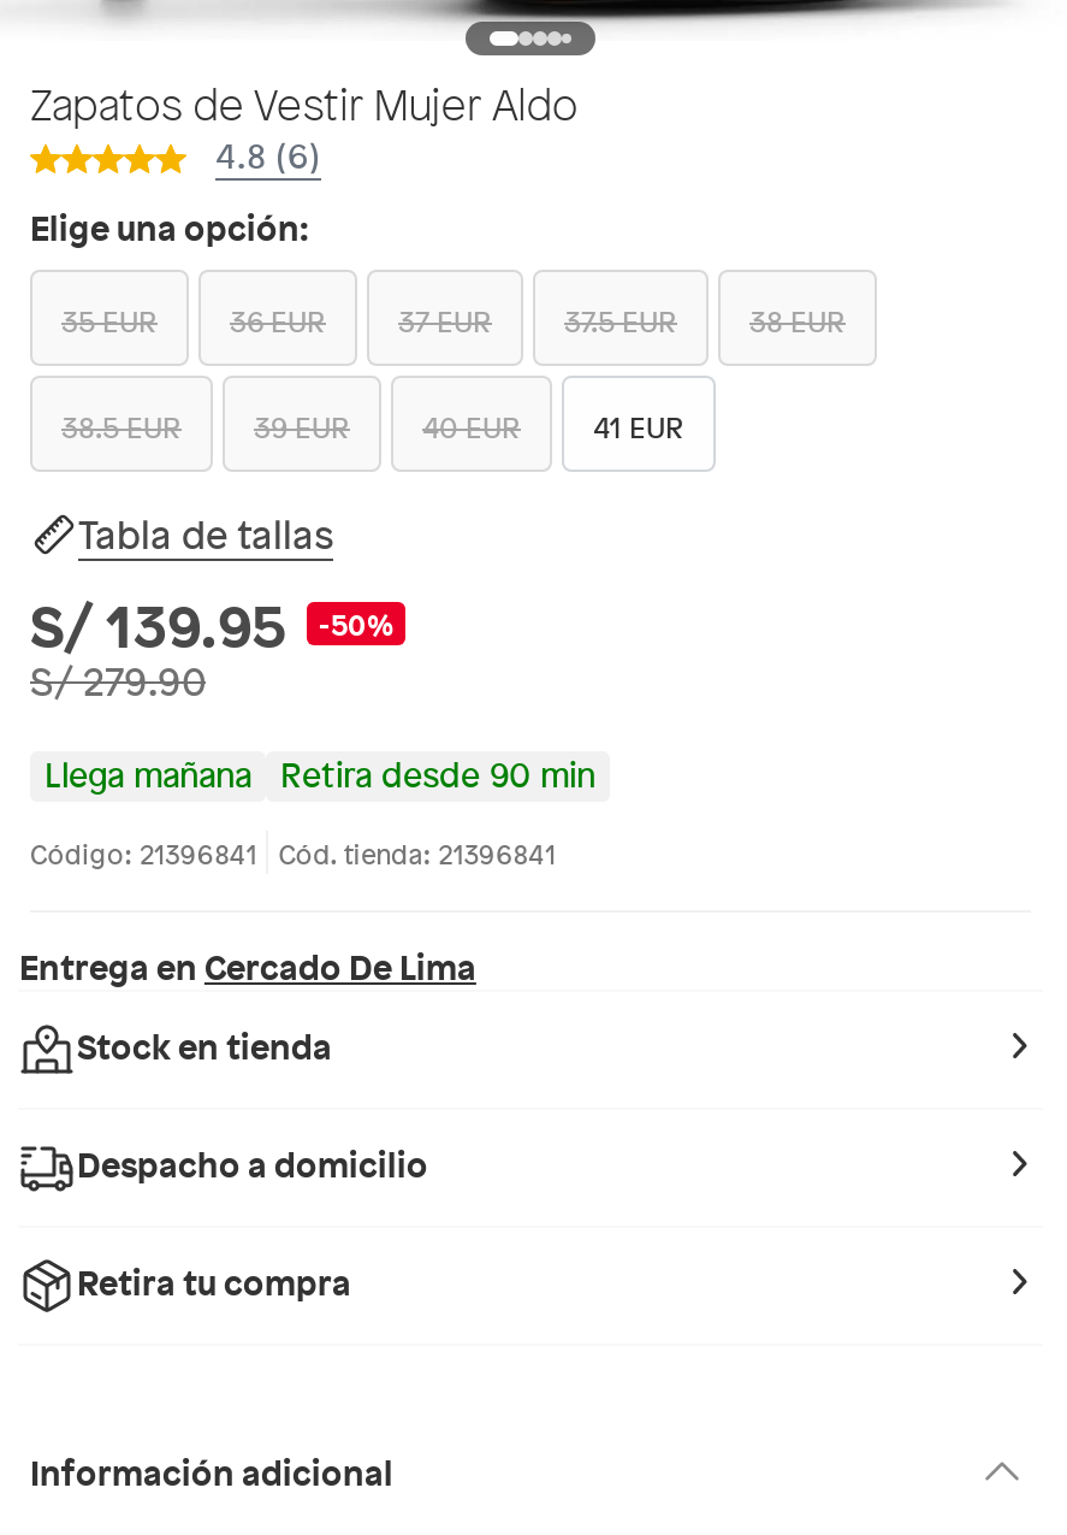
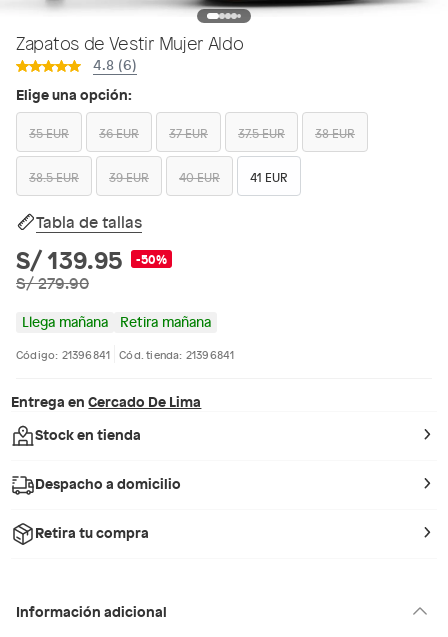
- Retira desde 90 min
+ Retira mañana
